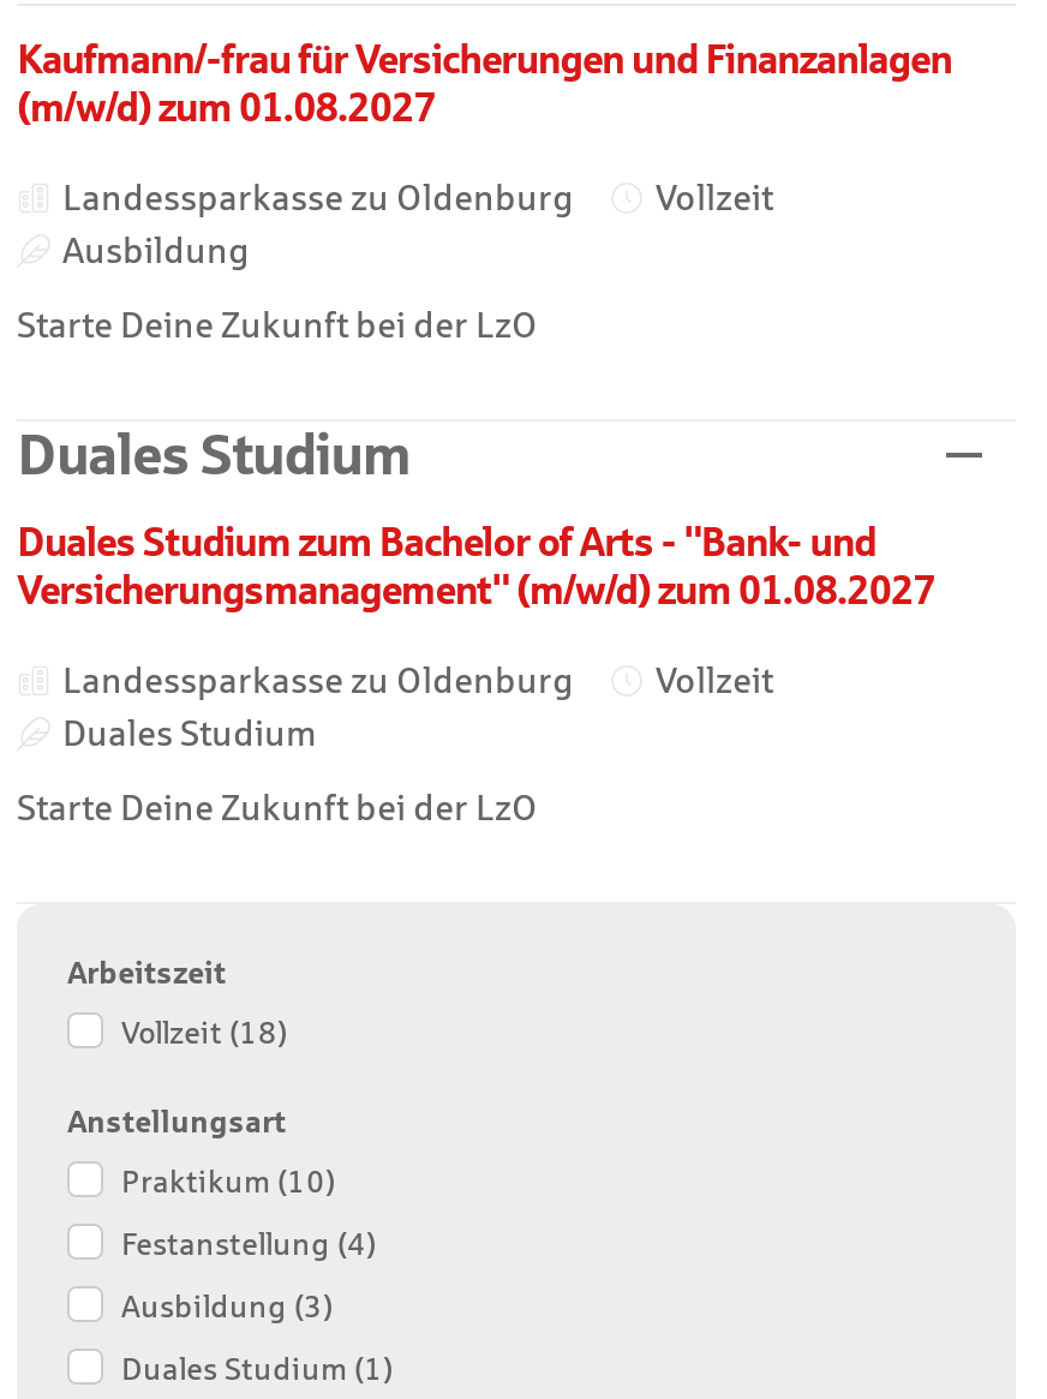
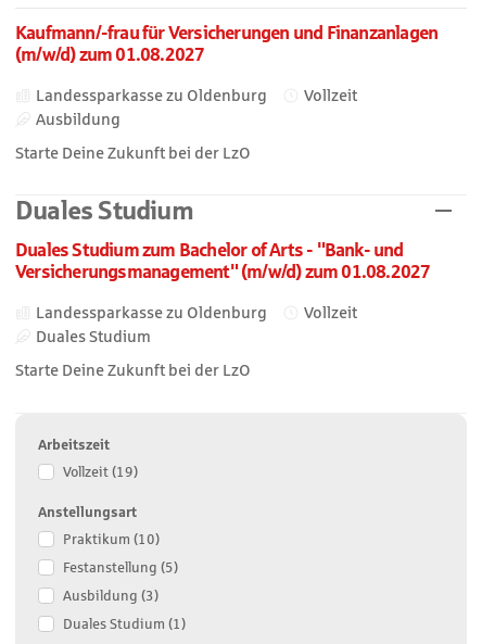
- Vollzeit (18)
+ Vollzeit (19)

- Festanstellung (4)
+ Festanstellung (5)
